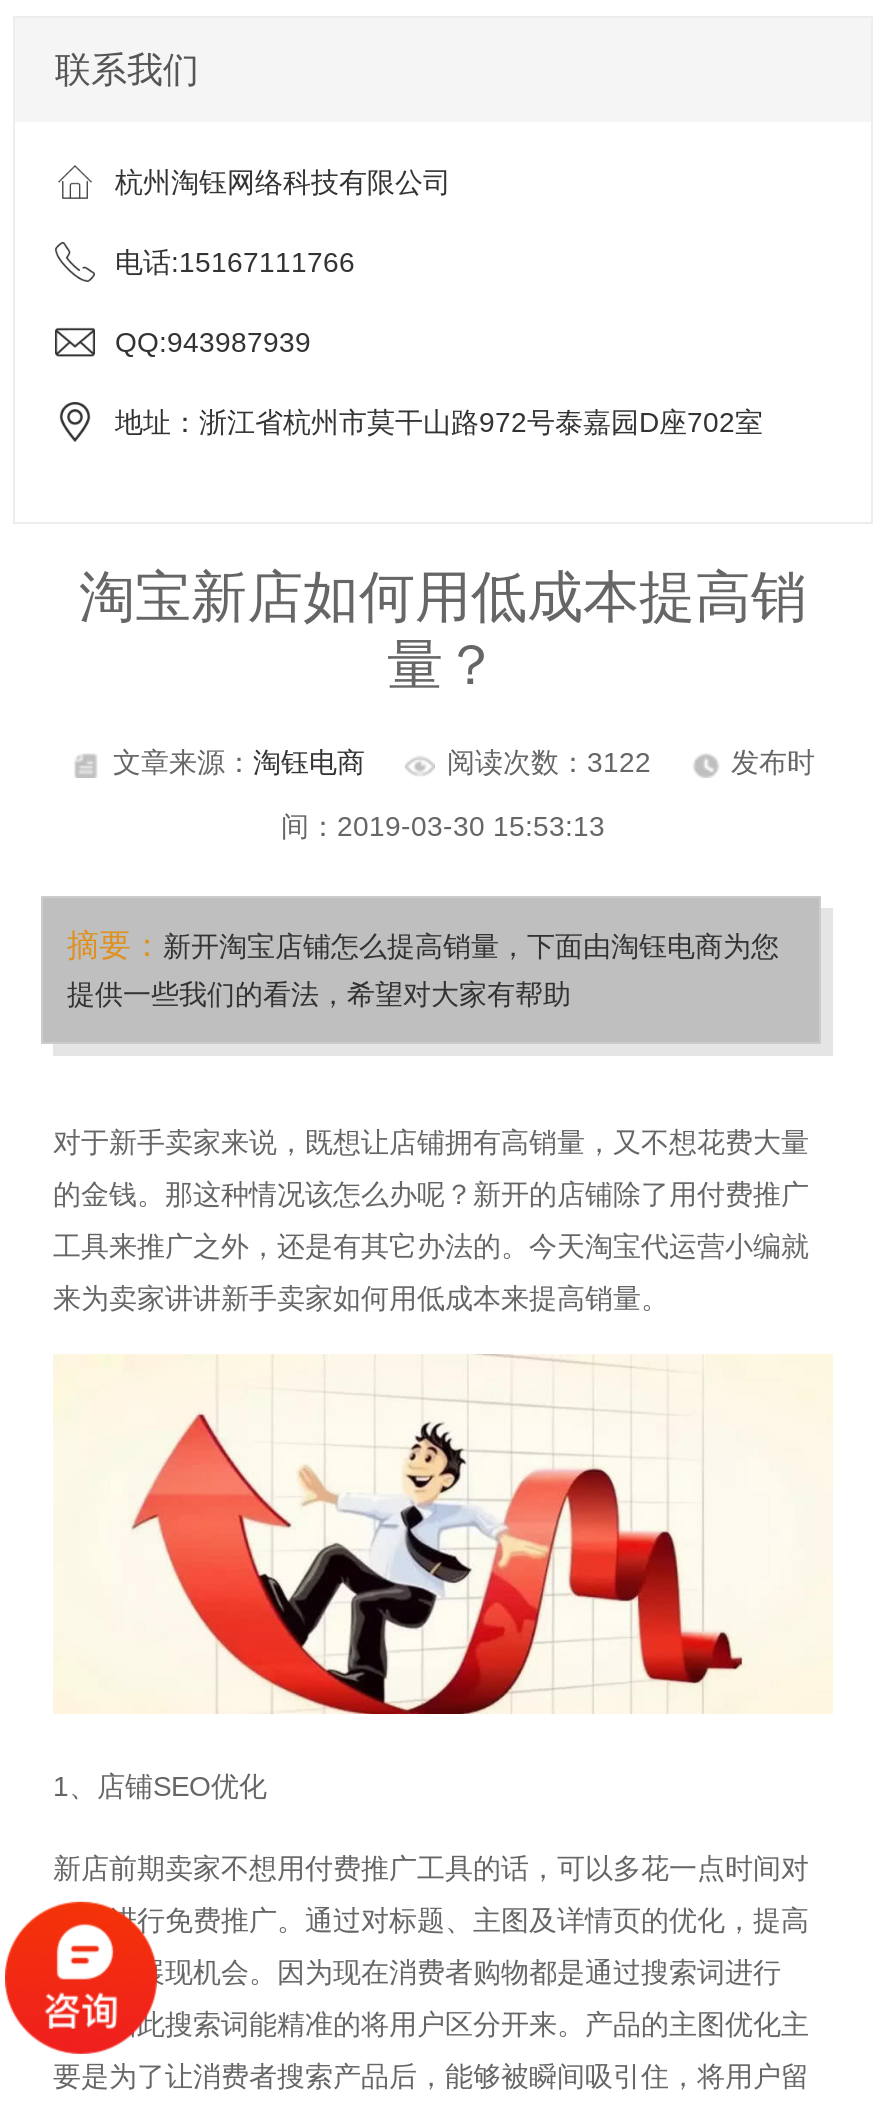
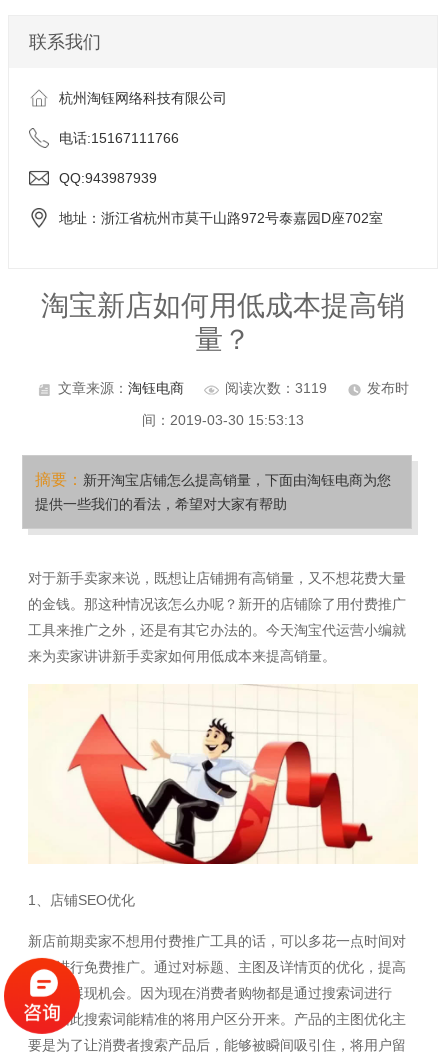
- 阅读次数：3122
+ 阅读次数：3119
